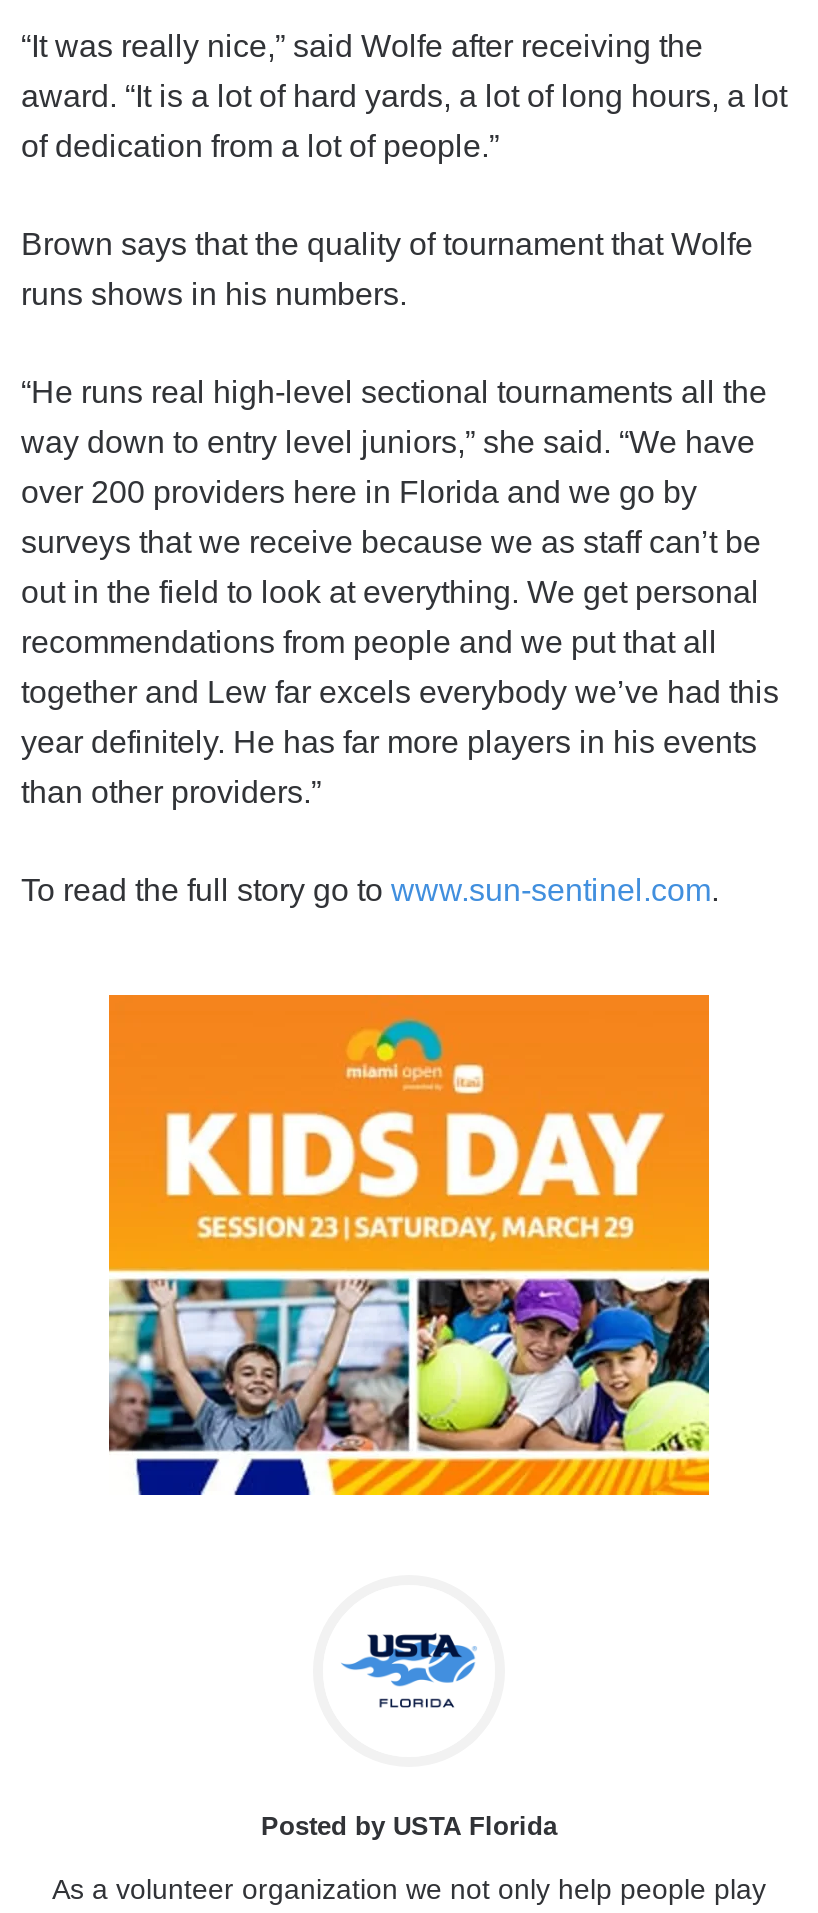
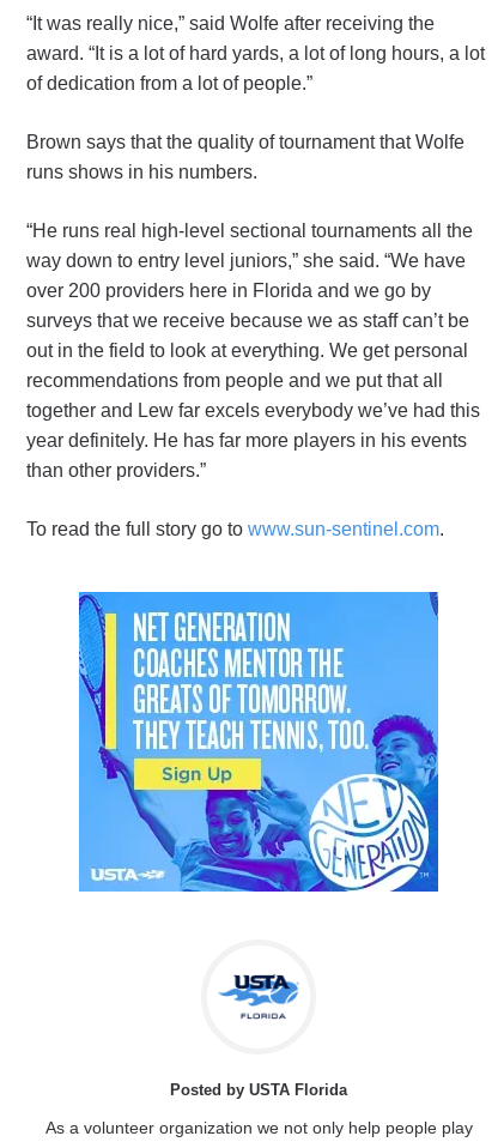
- [image]
+ [image]
